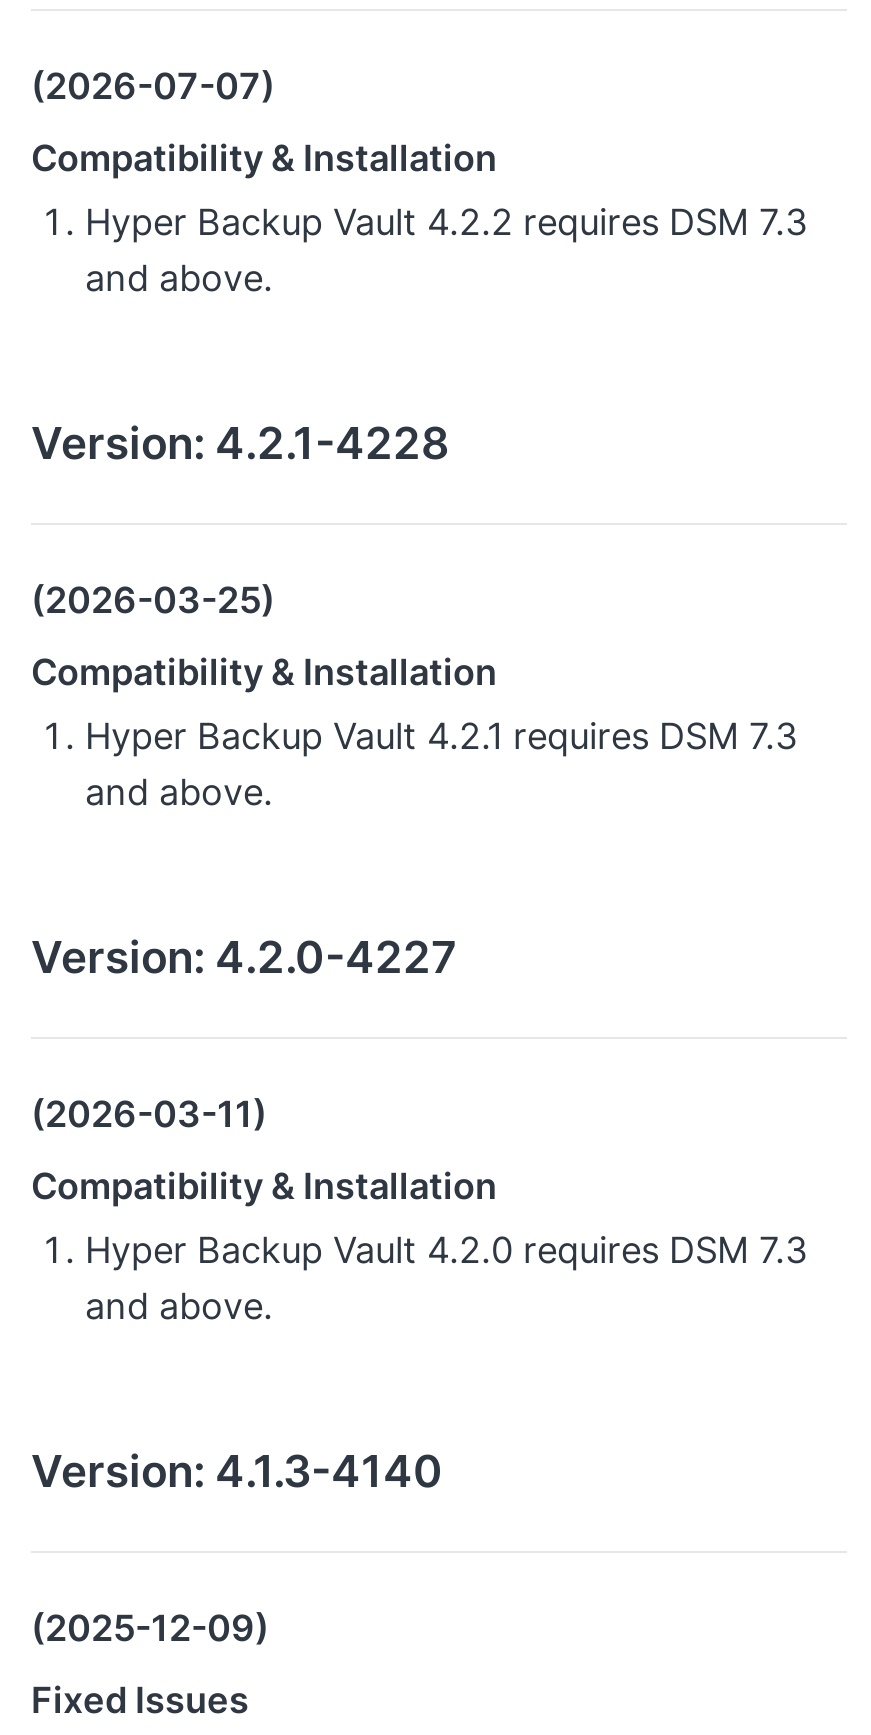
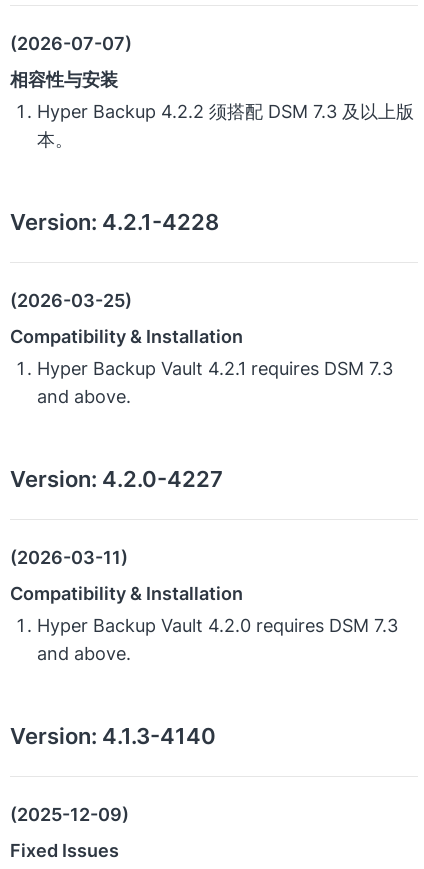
- Compatibility & Installation
+ 相容性与安装

- Hyper Backup Vault 4.2.2 requires DSM 7.3
- and above.
+ Hyper Backup 4.2.2 须搭配 DSM 7.3 及以上版
+ 本。
